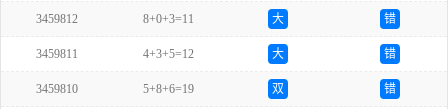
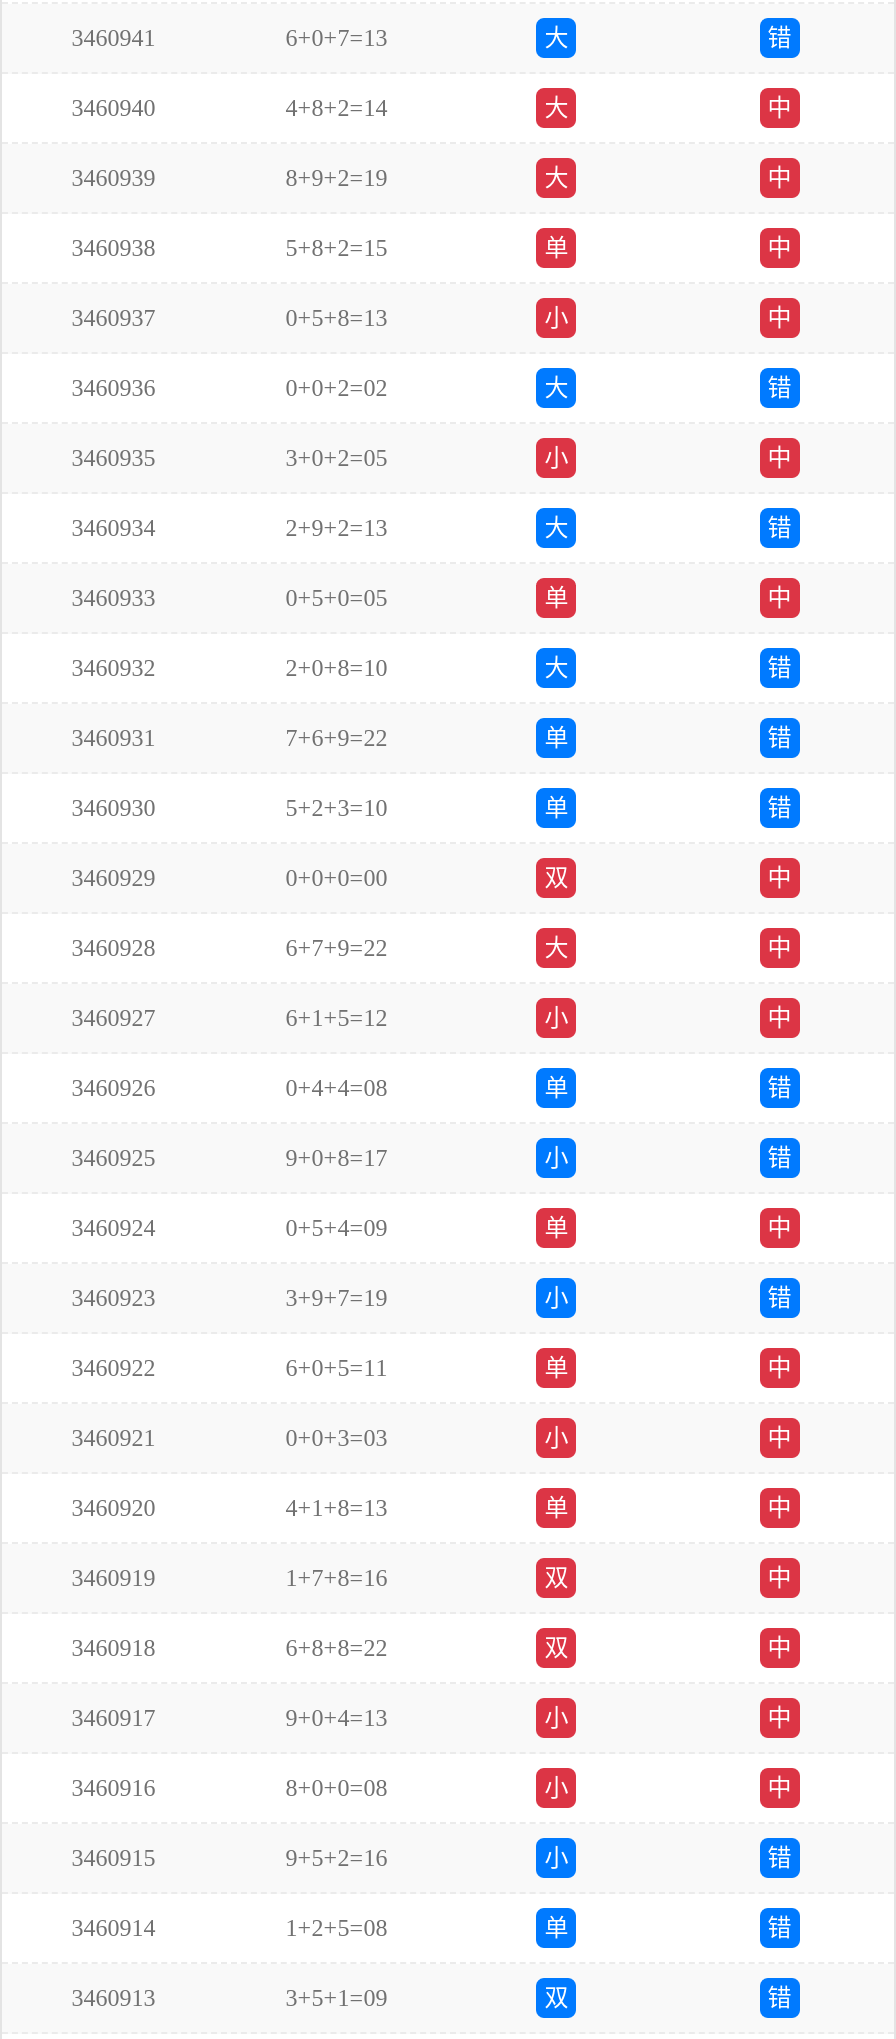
- 3459812
+ 3460941

- 8+0+3=11
+ 6+0+7=13

- 3459811
- 4+3+5=12
+ 3460940
+ 4+8+2=14
+ 大
+ 中
+ 3460939
+ 8+9+2=19
+ 大
+ 中
+ 3460938
+ 5+8+2=15
+ 单
+ 中
+ 3460937
+ 0+5+8=13
+ 小
+ 中
+ 3460936
+ 0+0+2=02

- 3459810
- 5+8+6=19
+ 3460935
+ 3+0+2=05
+ 小
+ 中
+ 3460934
+ 2+9+2=13
+ 大
+ 错
+ 3460933
+ 0+5+0=05
+ 单
+ 中
+ 3460932
+ 2+0+8=10
+ 大
+ 错
+ 3460931
+ 7+6+9=22
+ 单
+ 错
+ 3460930
+ 5+2+3=10
+ 单
+ 错
+ 3460929
+ 0+0+0=00
+ 双
+ 中
+ 3460928
+ 6+7+9=22
+ 大
+ 中
+ 3460927
+ 6+1+5=12
+ 小
+ 中
+ 3460926
+ 0+4+4=08
+ 单
+ 错
+ 3460925
+ 9+0+8=17
+ 小
+ 错
+ 3460924
+ 0+5+4=09
+ 单
+ 中
+ 3460923
+ 3+9+7=19
+ 小
+ 错
+ 3460922
+ 6+0+5=11
+ 单
+ 中
+ 3460921
+ 0+0+3=03
+ 小
+ 中
+ 3460920
+ 4+1+8=13
+ 单
+ 中
+ 3460919
+ 1+7+8=16
+ 双
+ 中
+ 3460918
+ 6+8+8=22
+ 双
+ 中
+ 3460917
+ 9+0+4=13
+ 小
+ 中
+ 3460916
+ 8+0+0=08
+ 小
+ 中
+ 3460915
+ 9+5+2=16
+ 小
+ 错
+ 3460914
+ 1+2+5=08
+ 单
+ 错
+ 3460913
+ 3+5+1=09
